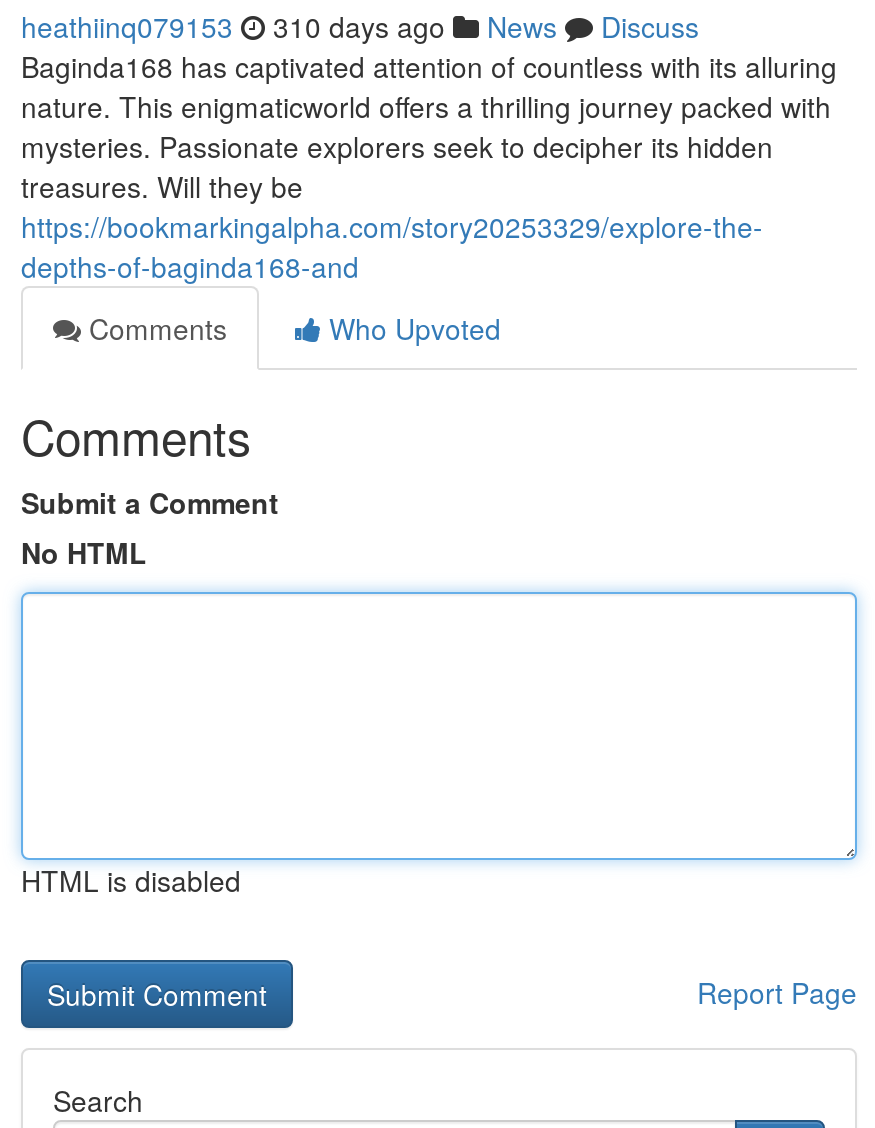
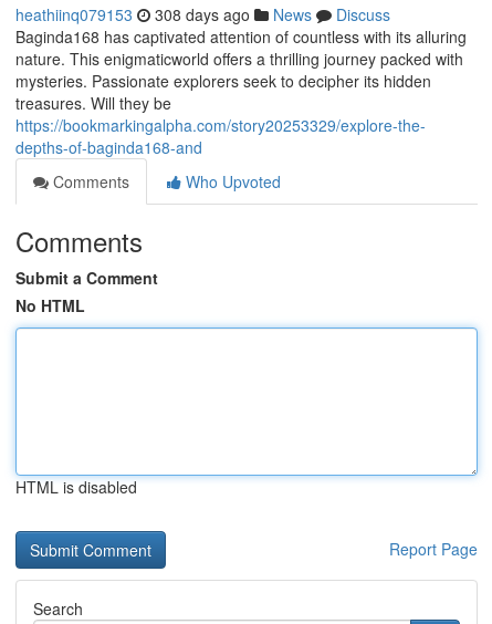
- heathiinq079153 310 days ago News Discuss
+ heathiinq079153 308 days ago News Discuss
